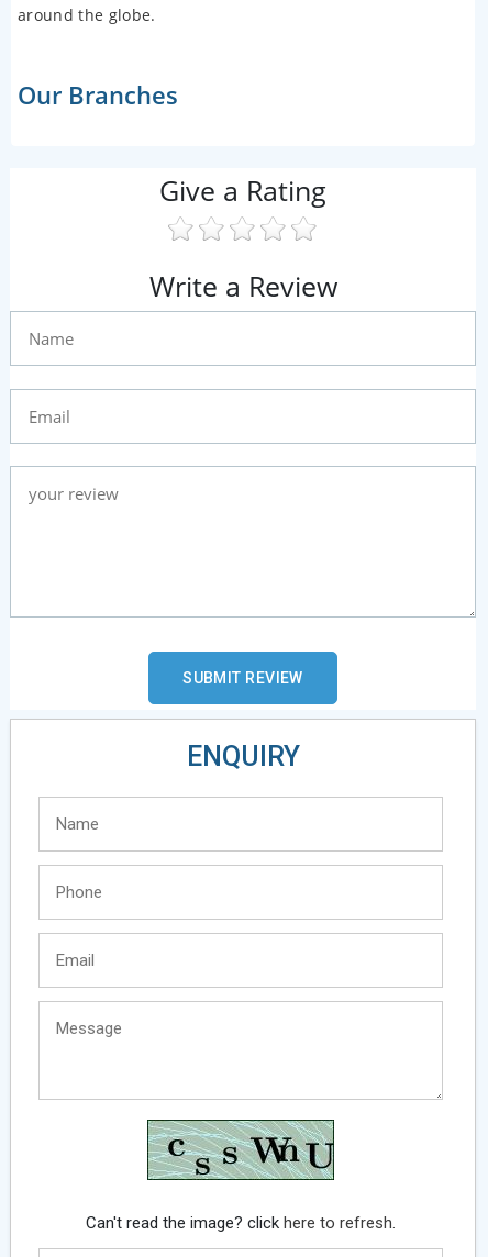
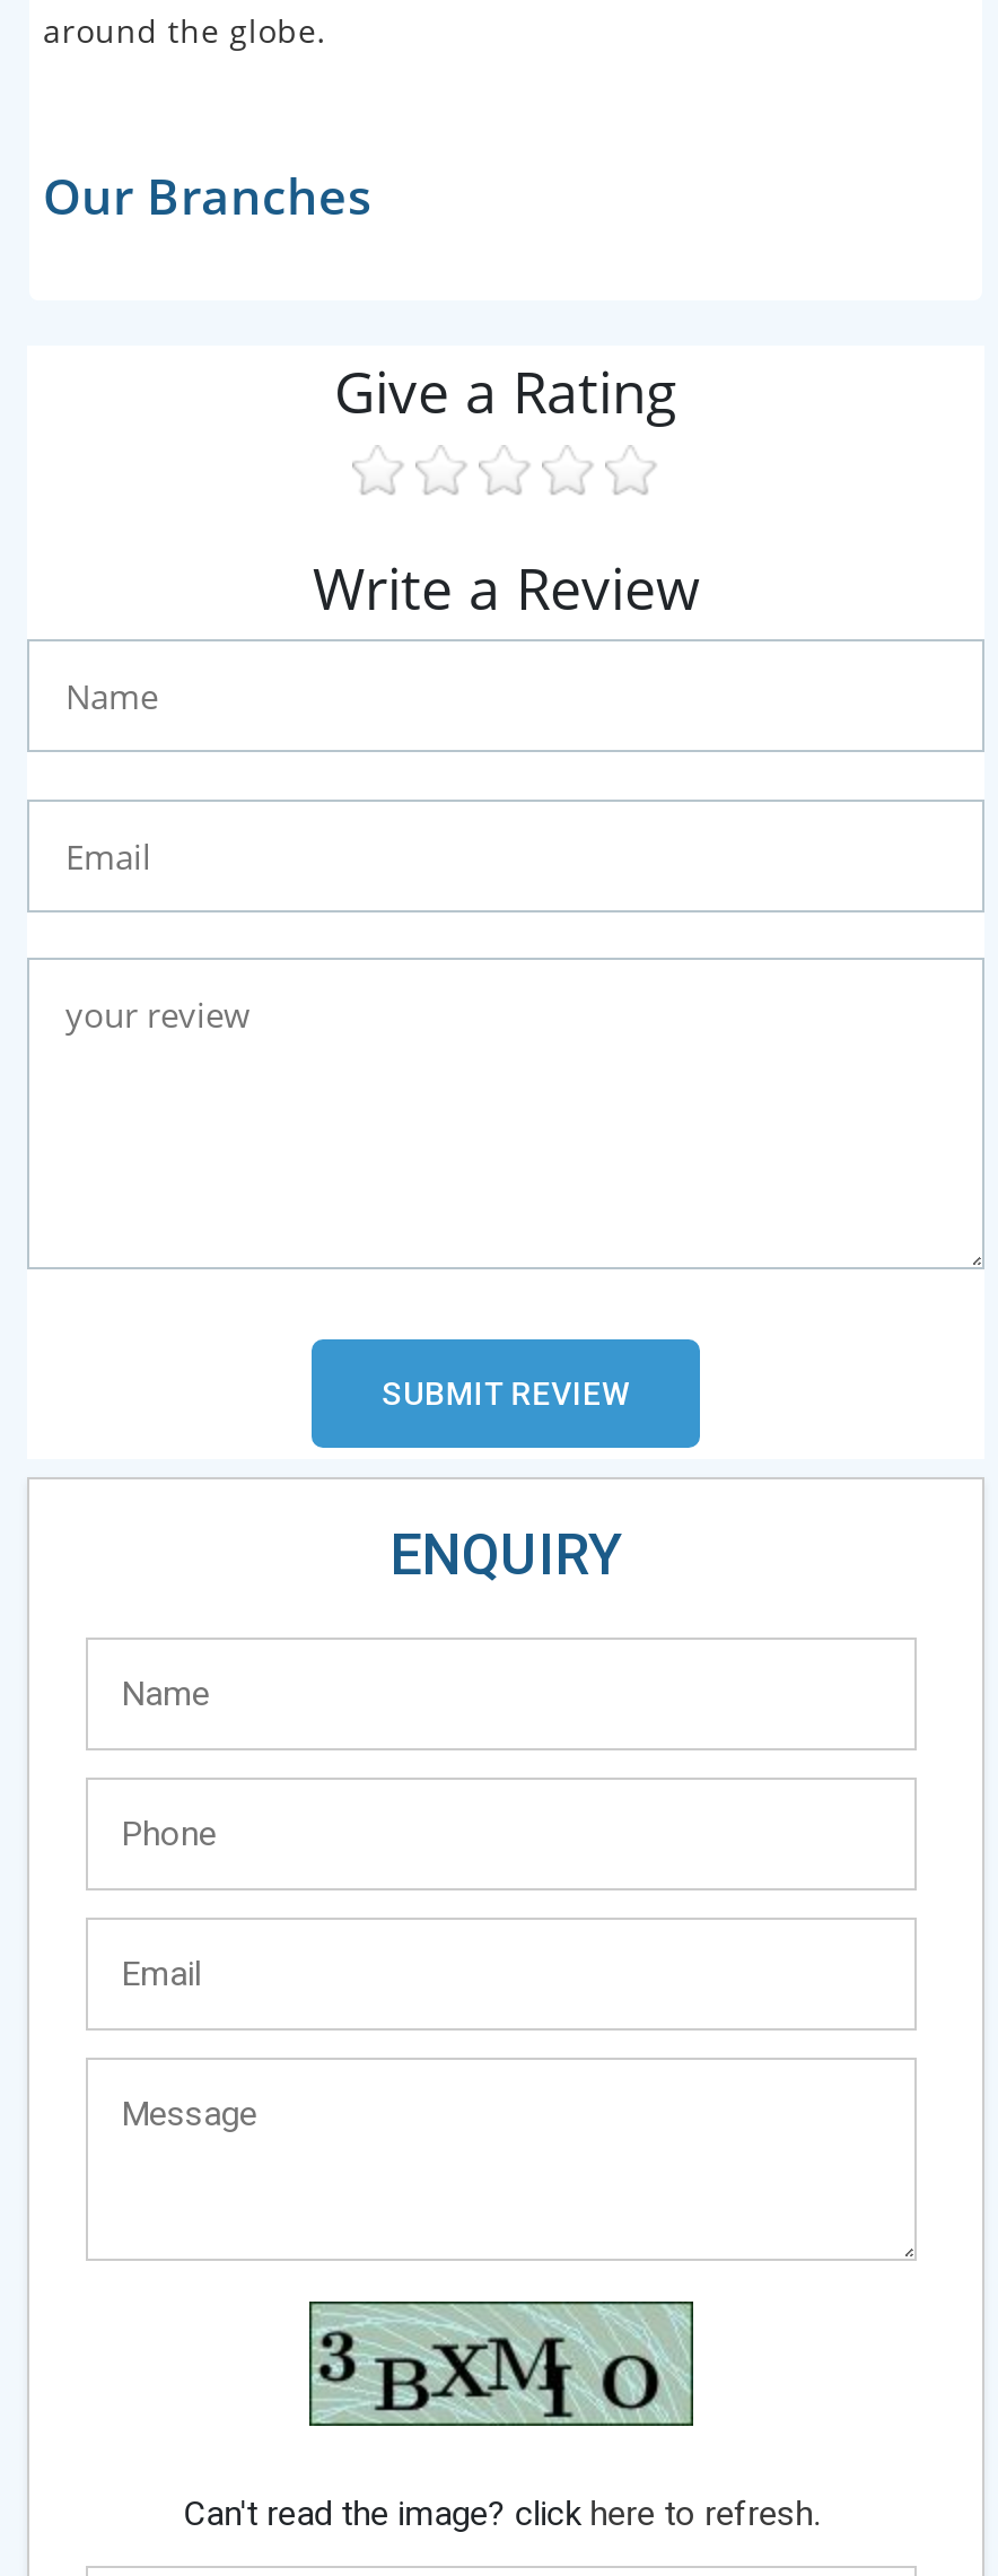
- [image]
+ [image]
